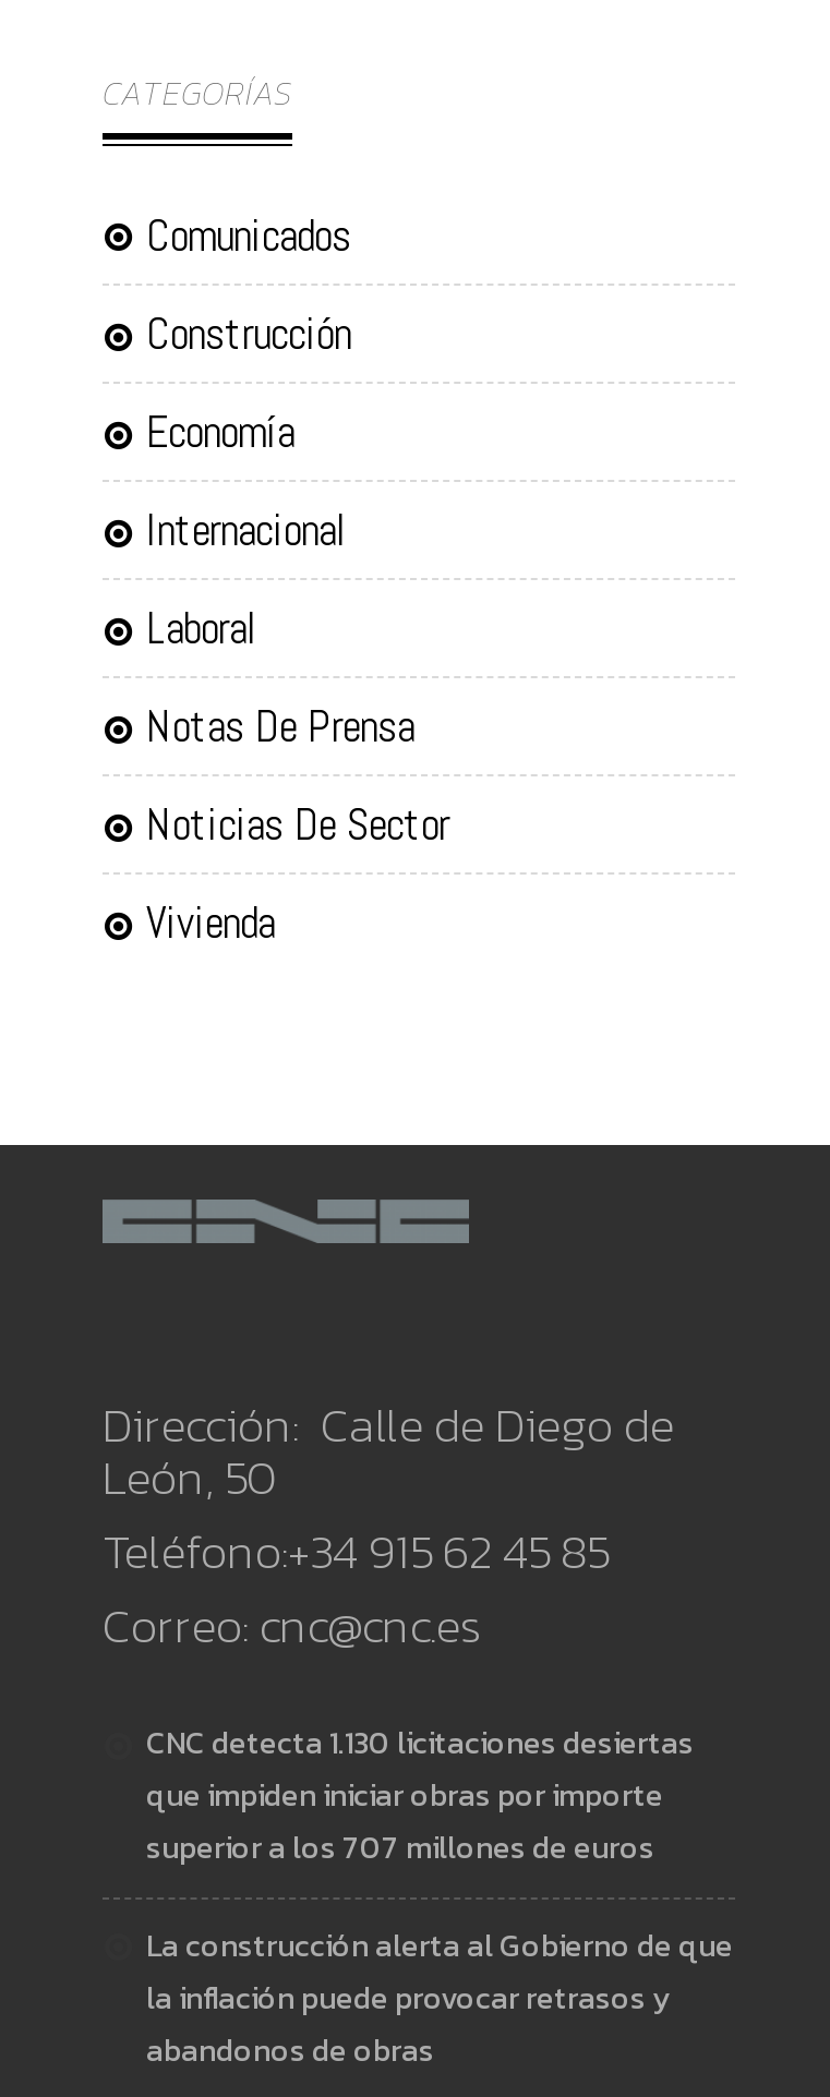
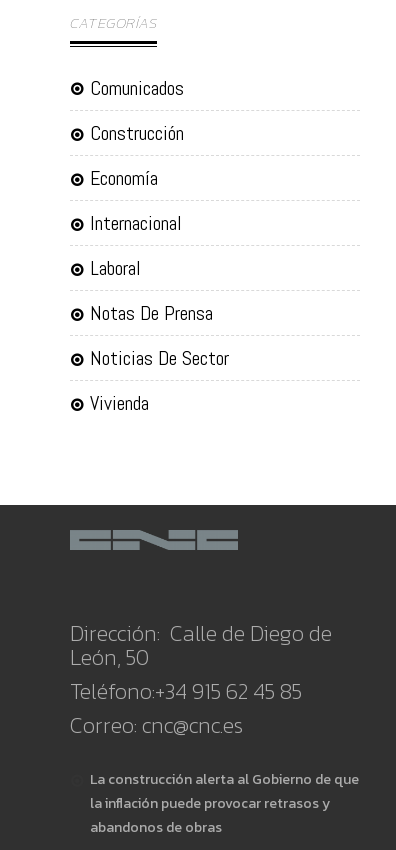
- CNC detecta 1.130 licitaciones desiertas
- que impiden iniciar obras por importe
- superior a los 707 millones de euros
